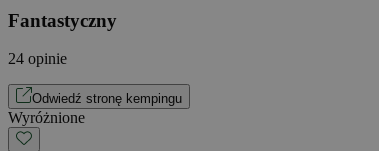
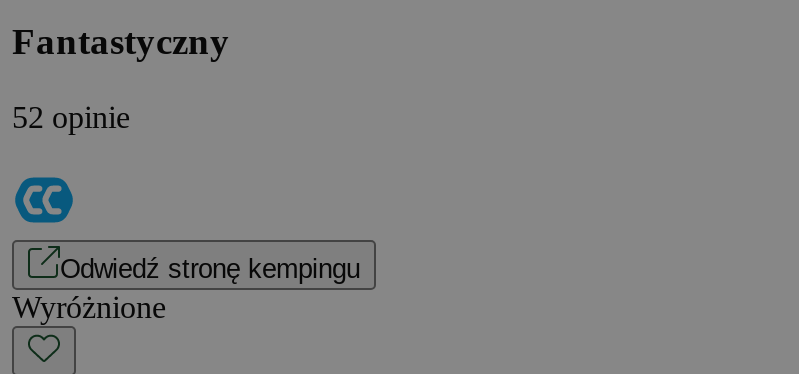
- 24 opinie
+ 52 opinie
